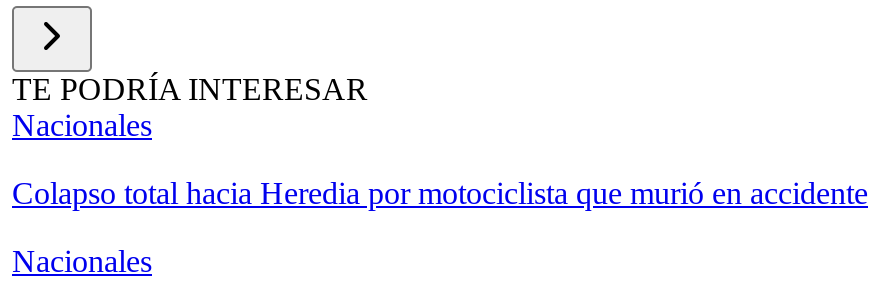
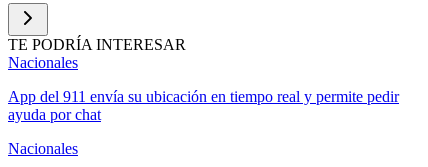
- Colapso total hacia Heredia por motociclista que murió en accidente
+ App del 911 envía su ubicación en tiempo real y permite pedir
+ ayuda por chat
